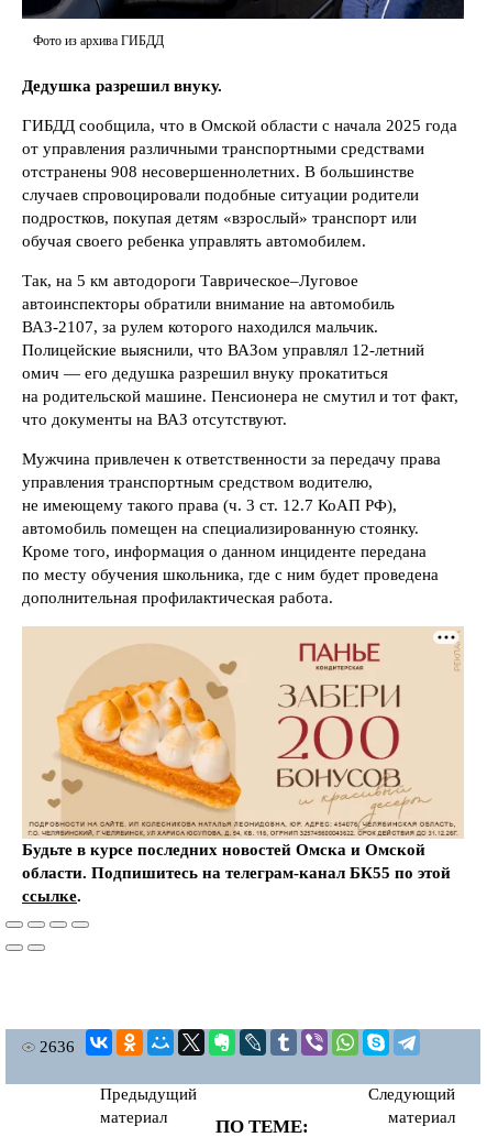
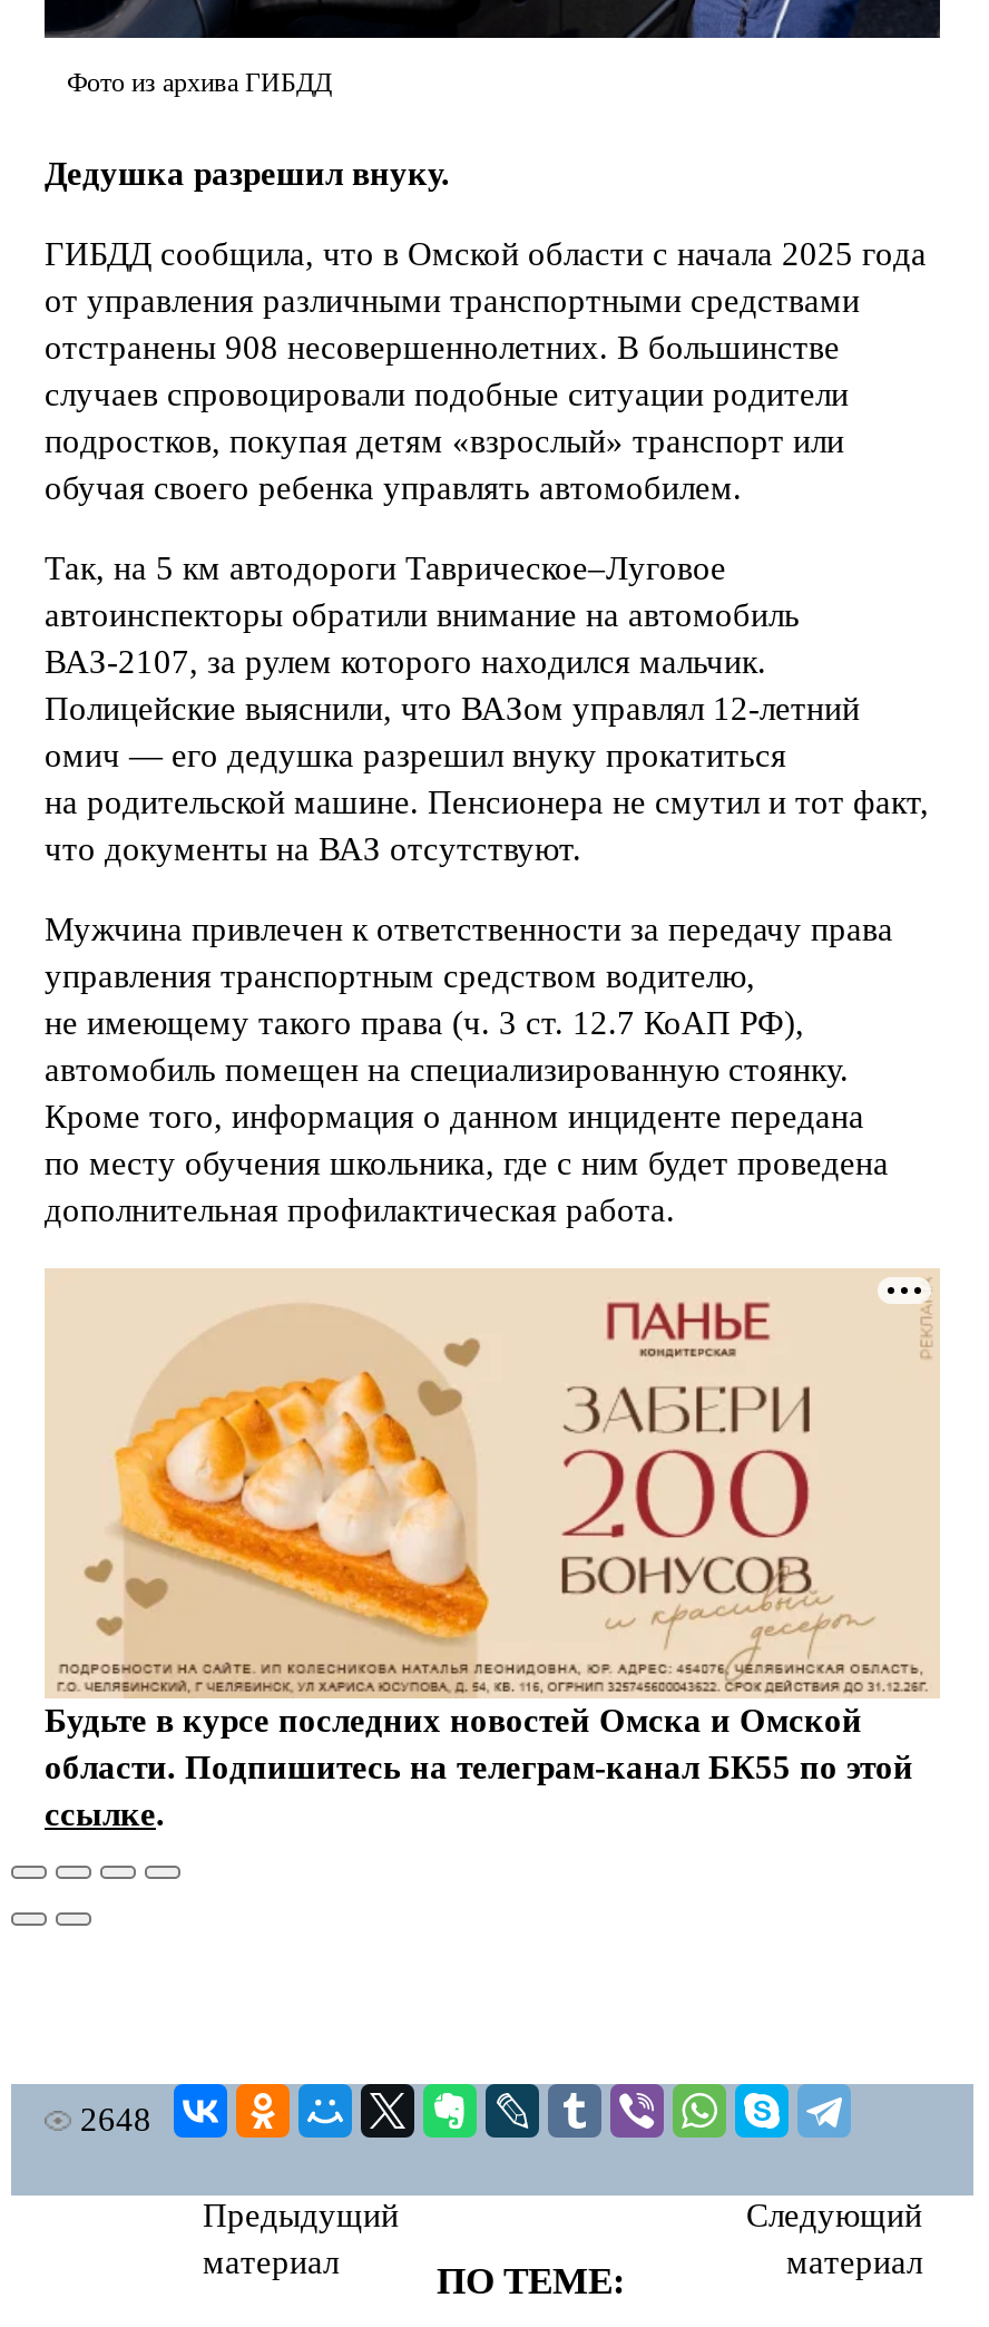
- 2636
+ 2648
